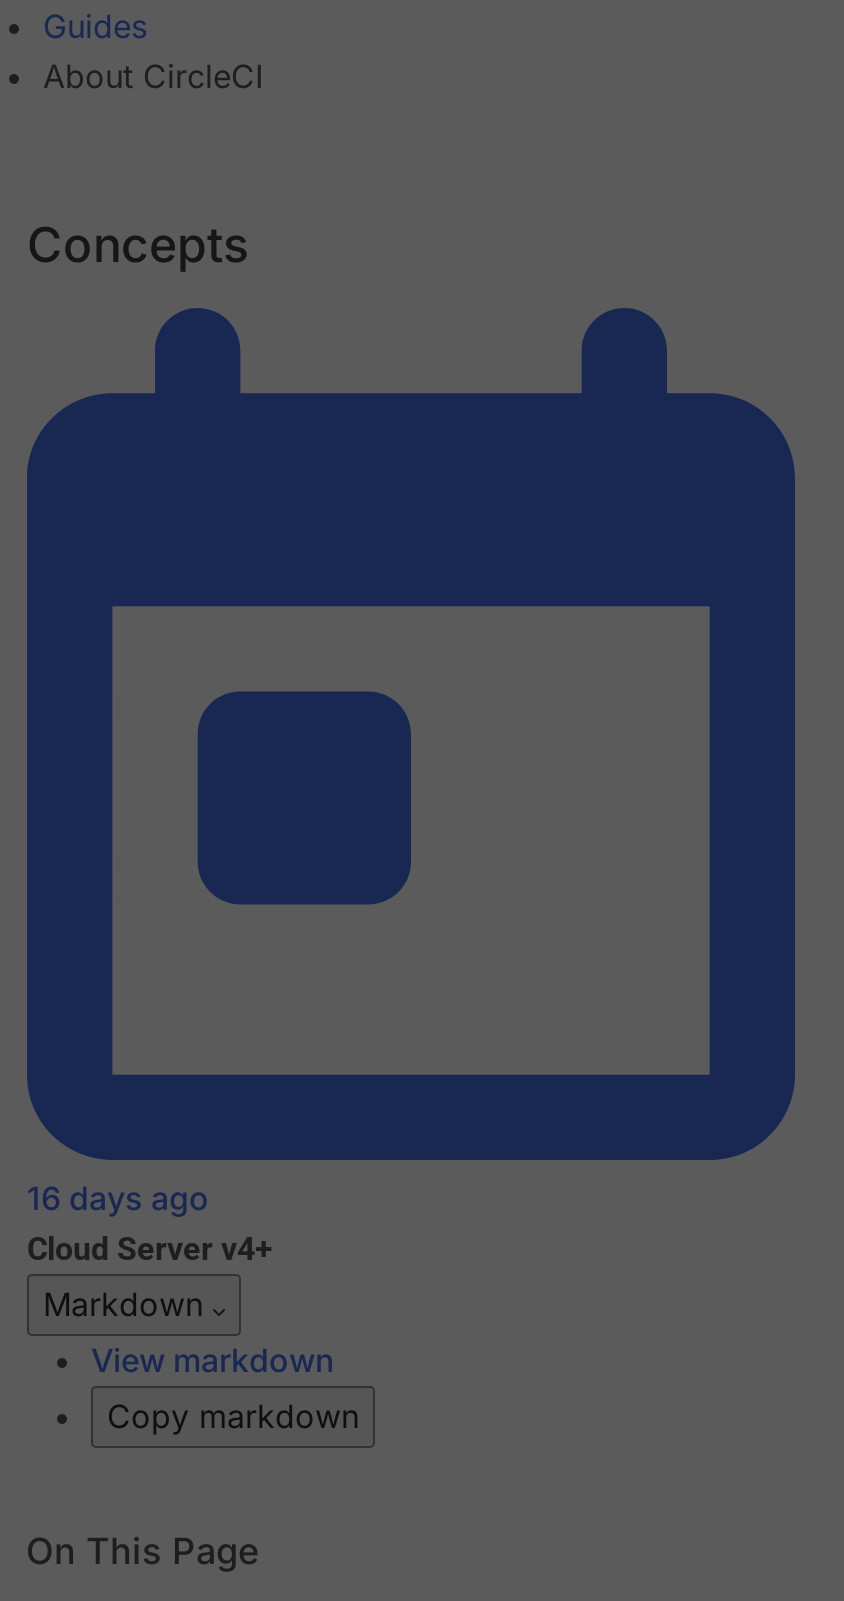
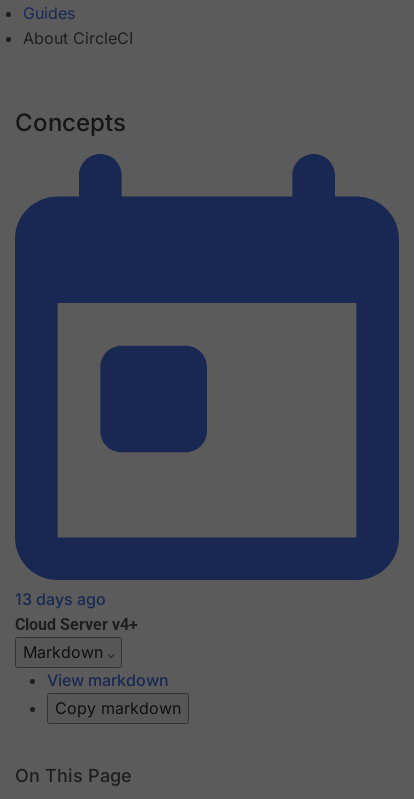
- 16 days ago
+ 13 days ago
